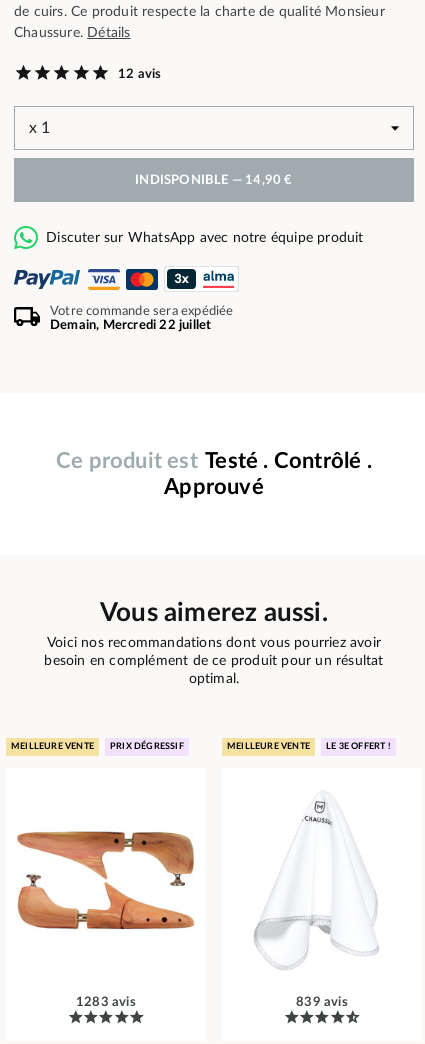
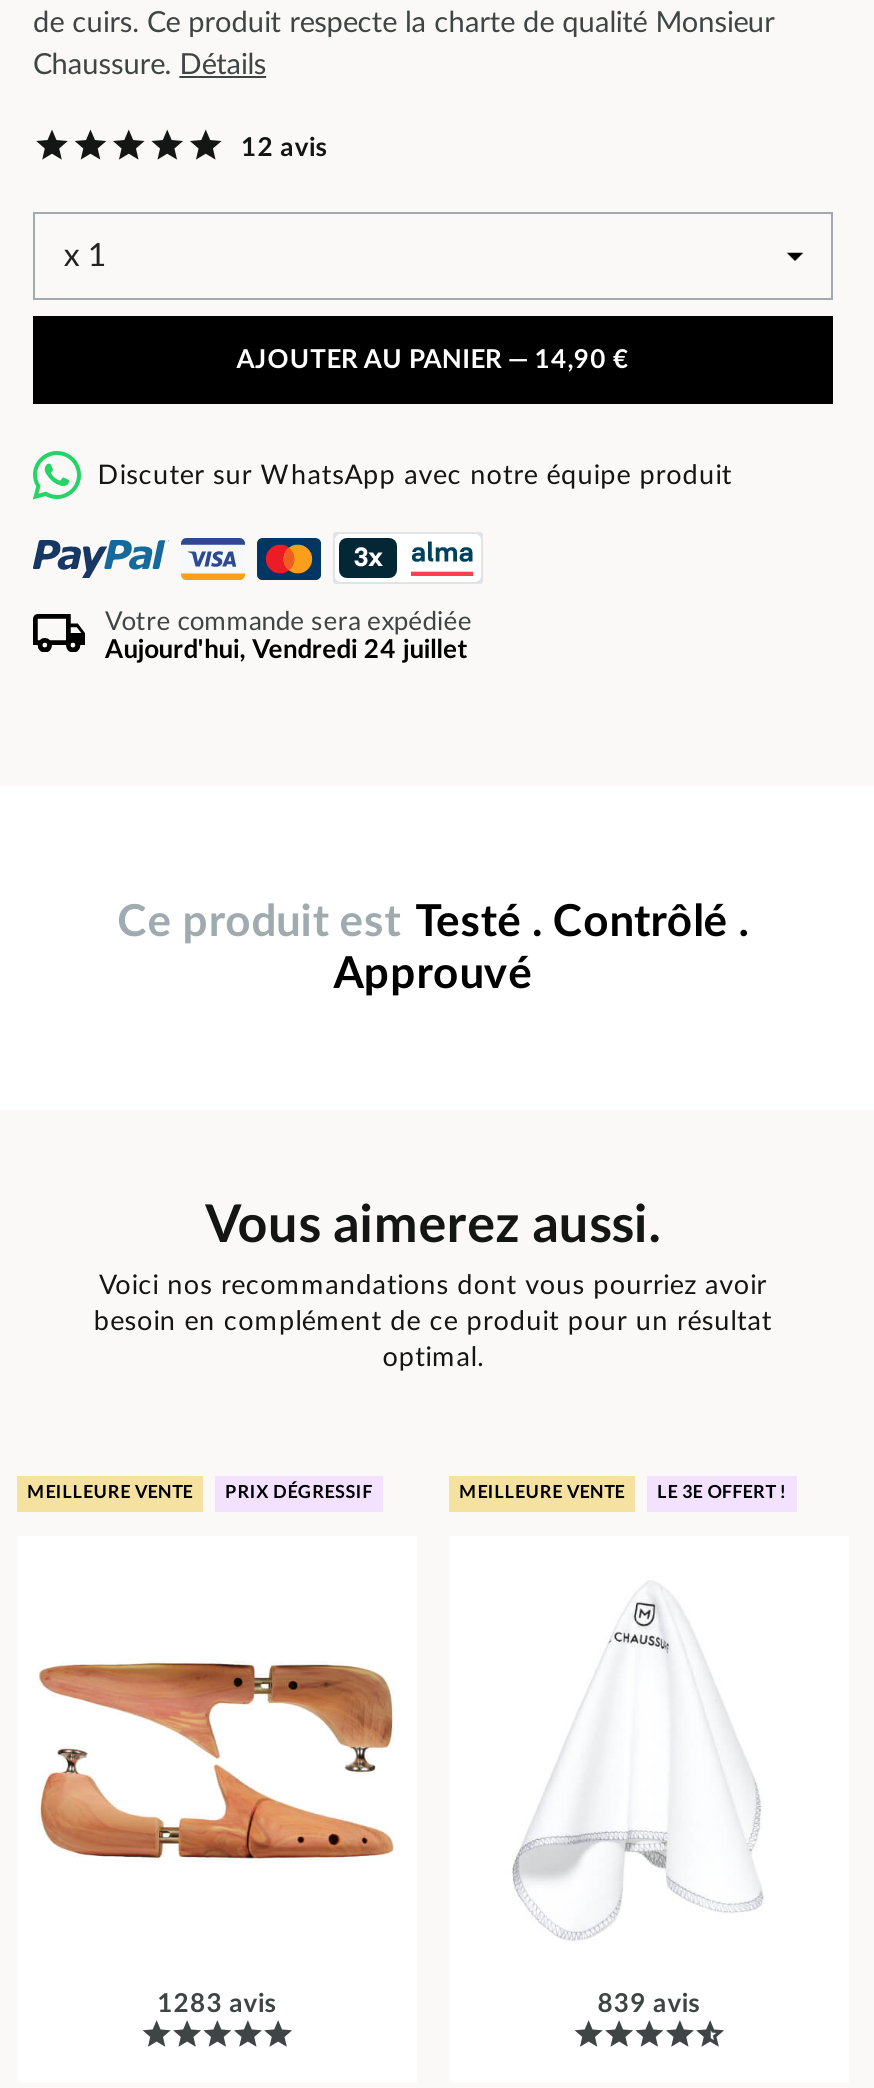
- INDISPONIBLE — 14,90 €
+ AJOUTER AU PANIER — 14,90 €

- Demain, Mercredi 22 juillet
+ Aujourd'hui, Vendredi 24 juillet
